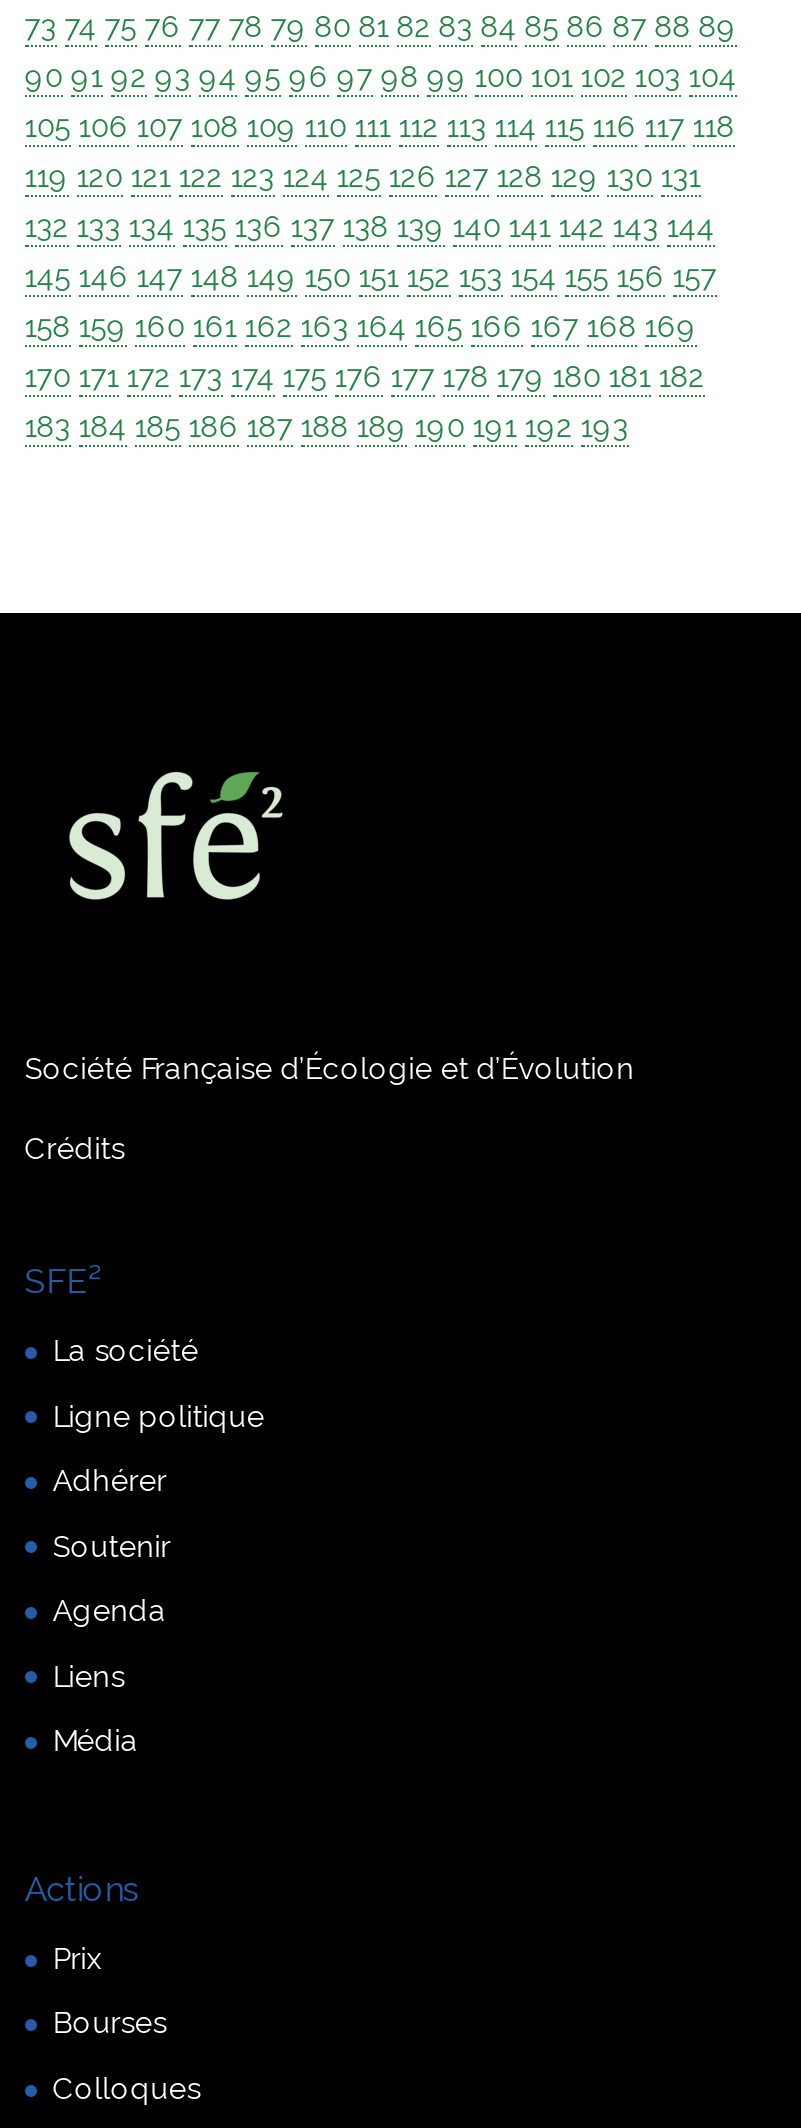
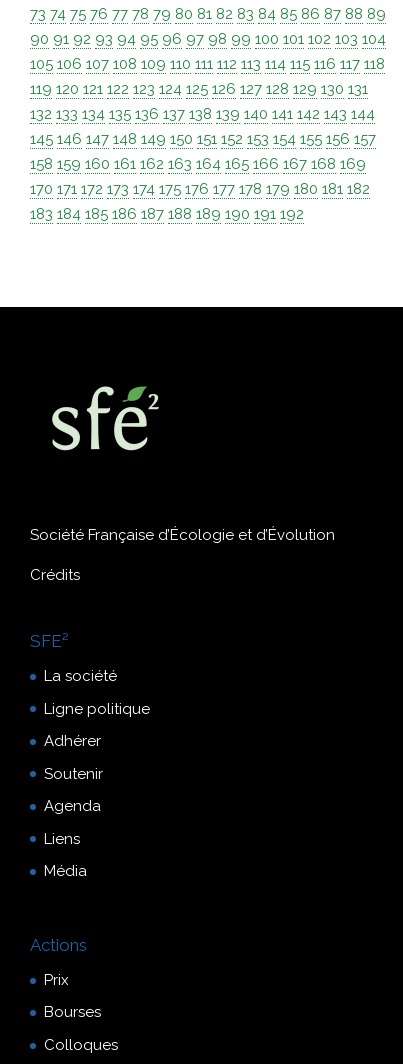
- 183 184 185 186 187 188 189 190 191 192 193
+ 183 184 185 186 187 188 189 190 191 192
